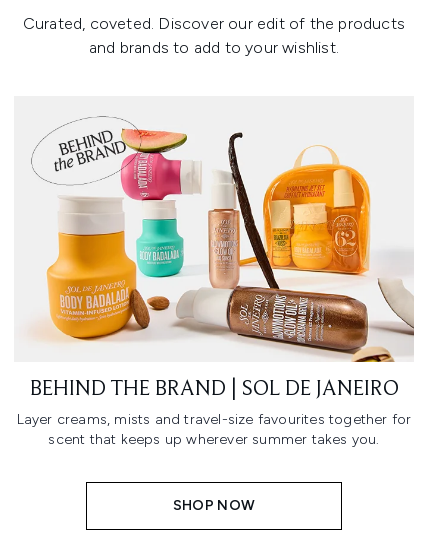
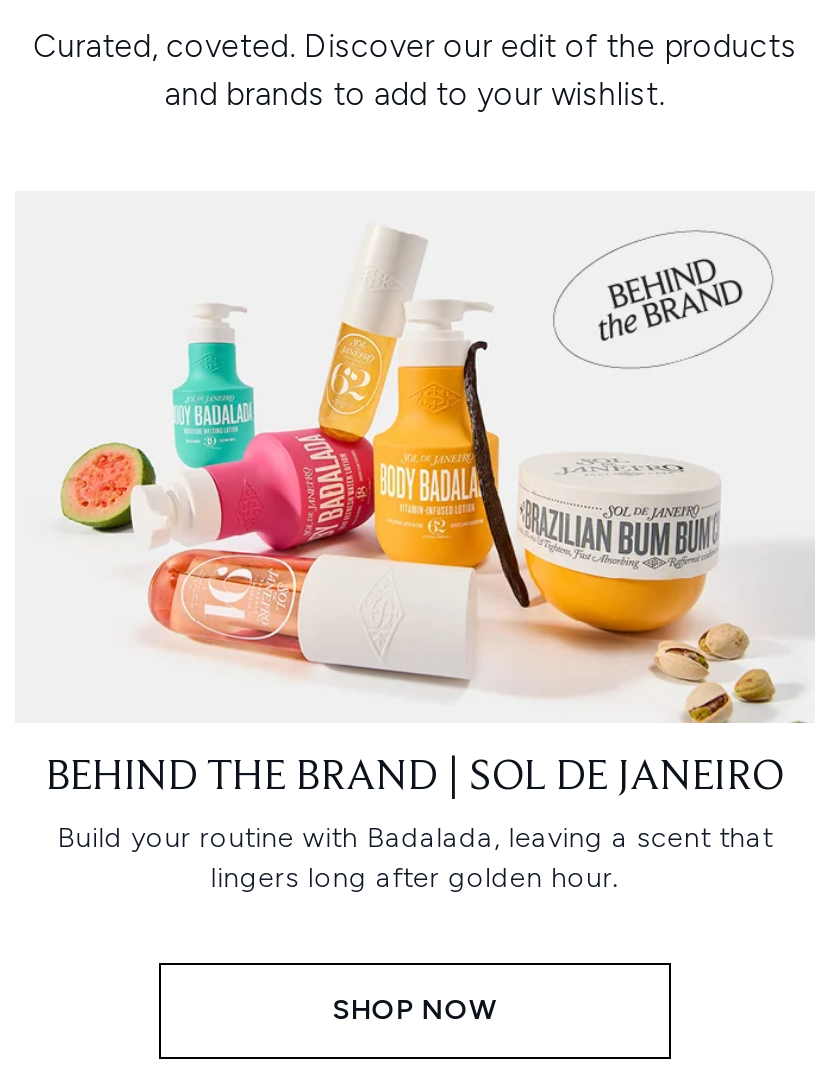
- [image]
+ [image]

- Layer creams, mists and travel-size favourites together for
- scent that keeps up wherever summer takes you.
+ Build your routine with Badalada, leaving a scent that
+ lingers long after golden hour.
